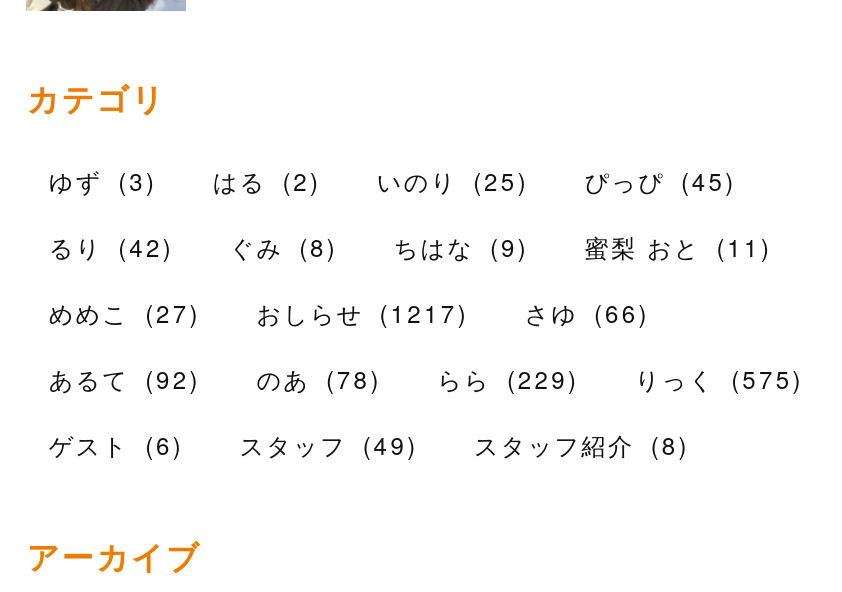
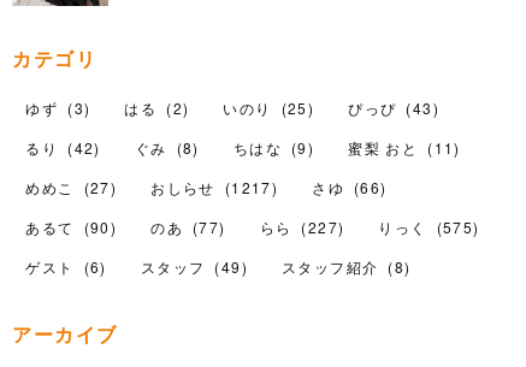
- ゆず (3) はる (2) いのり (25) ぴっぴ (45)
+ ゆず (3) はる (2) いのり (25) ぴっぴ (43)

- あるて (92)
+ あるて (90)

- のあ (78)
+ のあ (77)

- らら (229)
+ らら (227)
